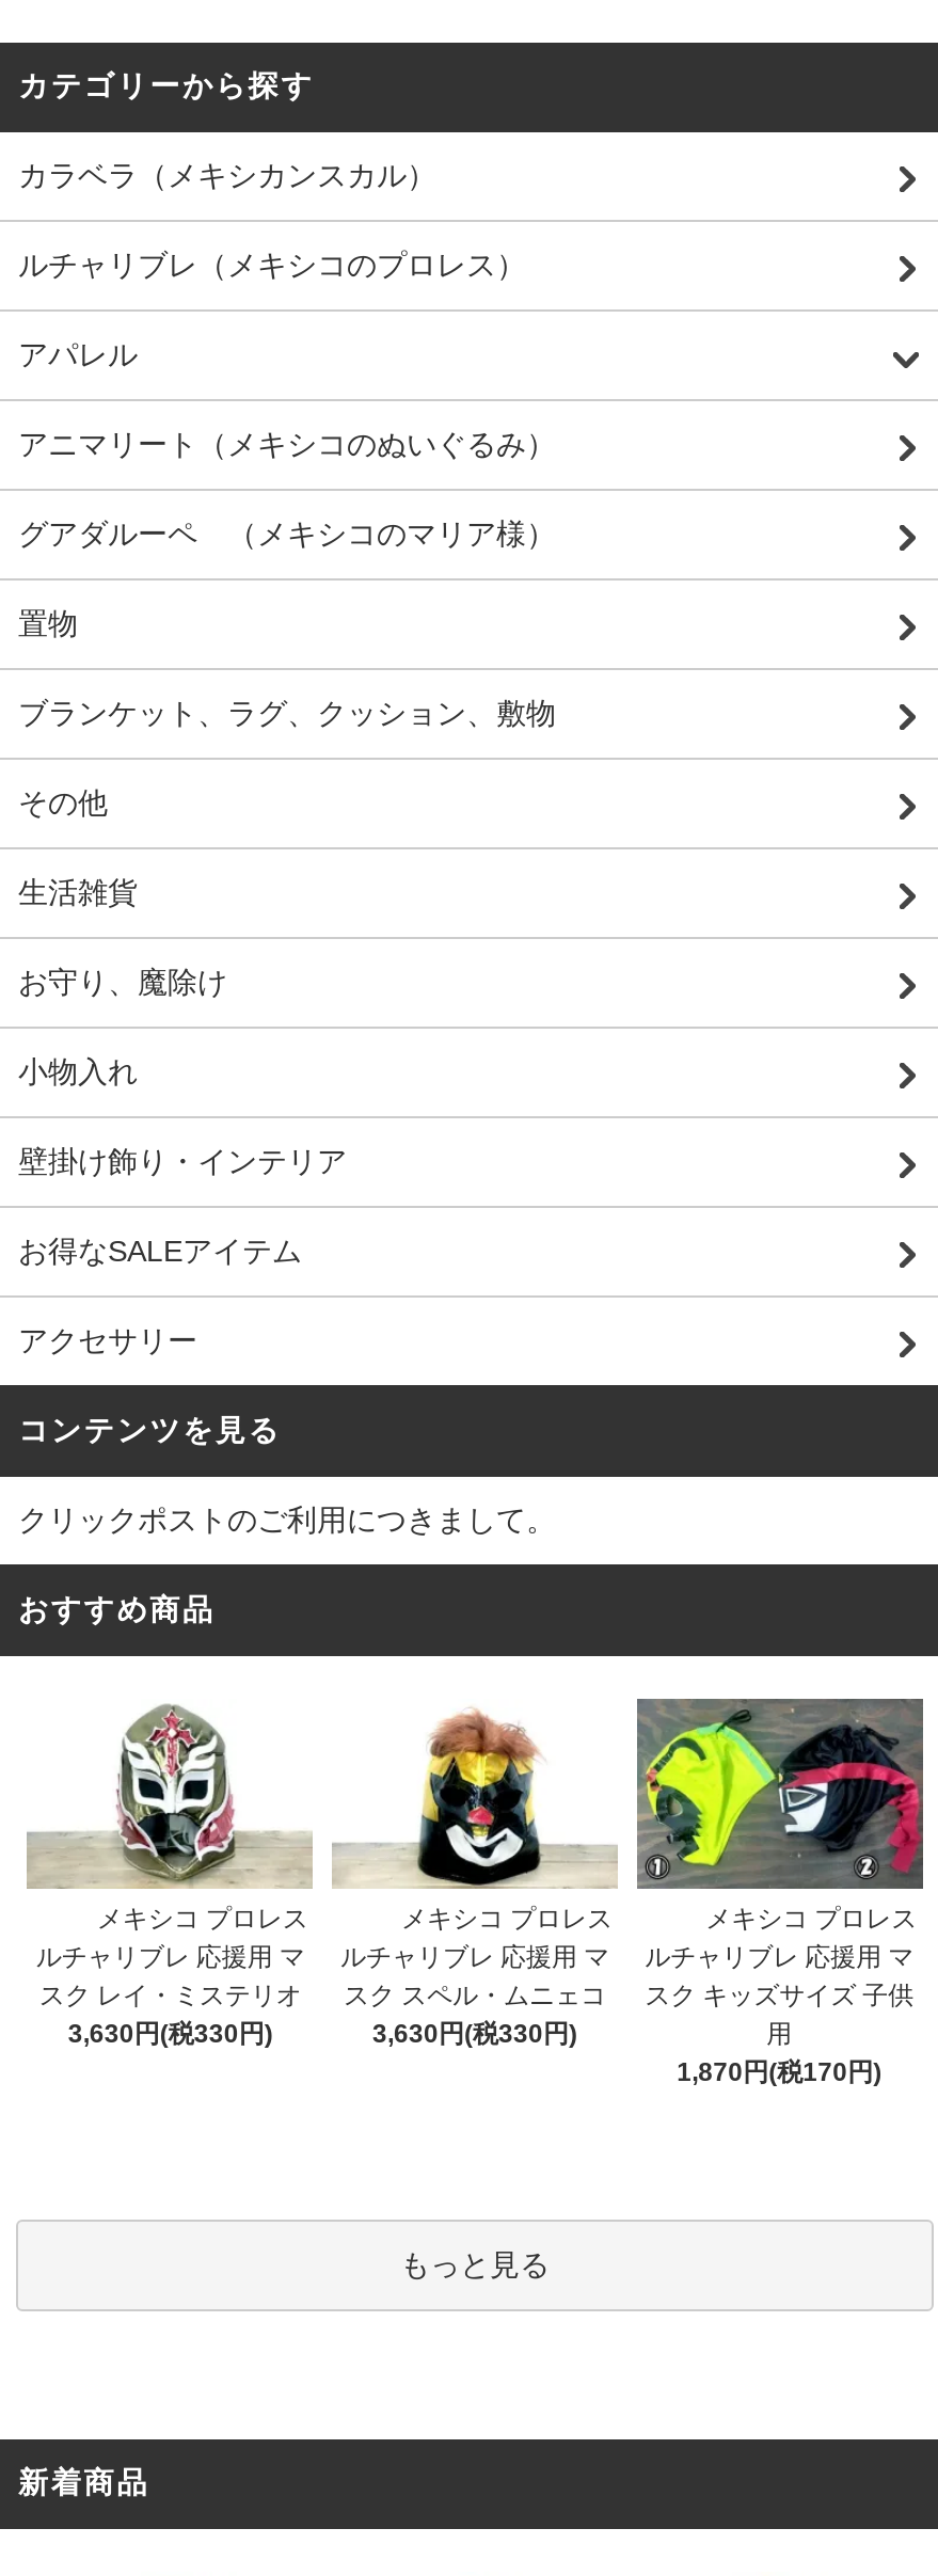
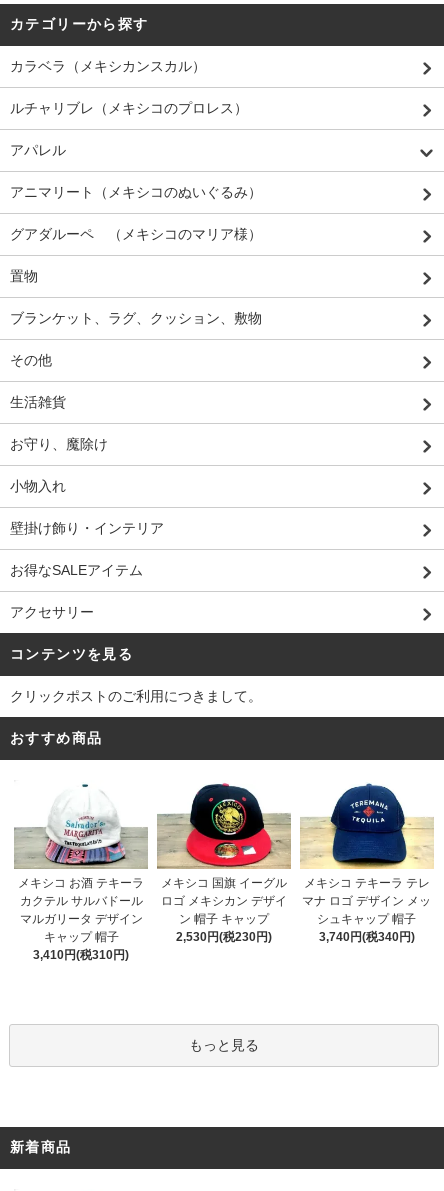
- [image]
- メキシコ プロレス
- ルチャリブレ 応援用 マ
- スク レイ・ミステリオ
- 3,630円(税330円)
+ [image]
+ メキシコ お酒 テキーラ
+ カクテル サルバドール
+ マルガリータ デザイン
+ キャップ 帽子
+ 3,410円(税310円)

- [image]
- メキシコ プロレス
- ルチャリブレ 応援用 マ
- スク スペル・ムニェコ
- 3,630円(税330円)
+ [image]
+ メキシコ 国旗 イーグル
+ ロゴ メキシカン デザイ
+ ン 帽子 キャップ
+ 2,530円(税230円)

- [image]
- メキシコ プロレス
- ルチャリブレ 応援用 マ
- スク キッズサイズ 子供
- 用
- 1,870円(税170円)
+ [image]
+ メキシコ テキーラ テレ
+ マナ ロゴ デザイン メッ
+ シュキャップ 帽子
+ 3,740円(税340円)
